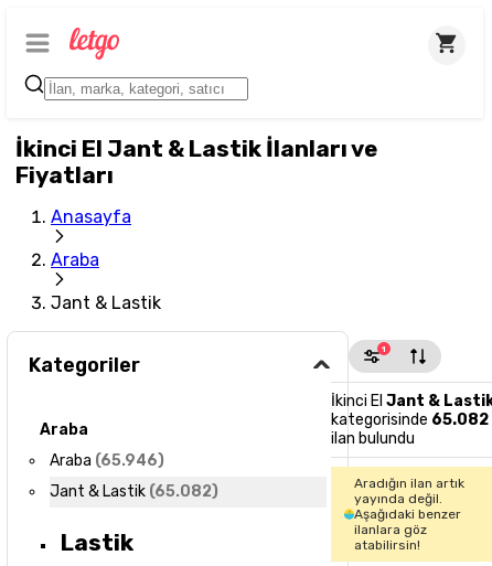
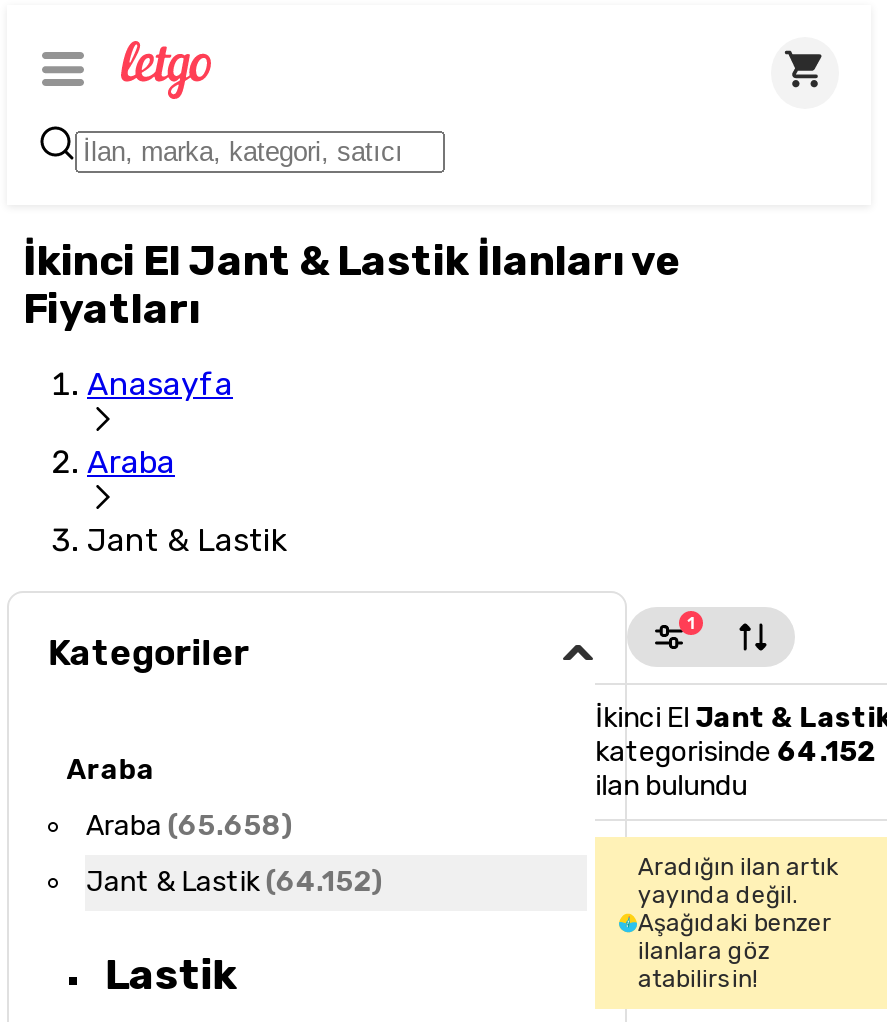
- kategorisinde 65.082
+ kategorisinde 64.152

- Araba (65.946)
+ Araba (65.658)

- Jant & Lastik (65.082)
+ Jant & Lastik (64.152)
